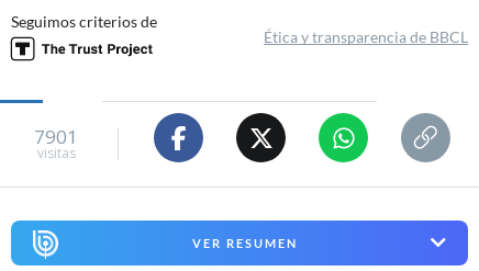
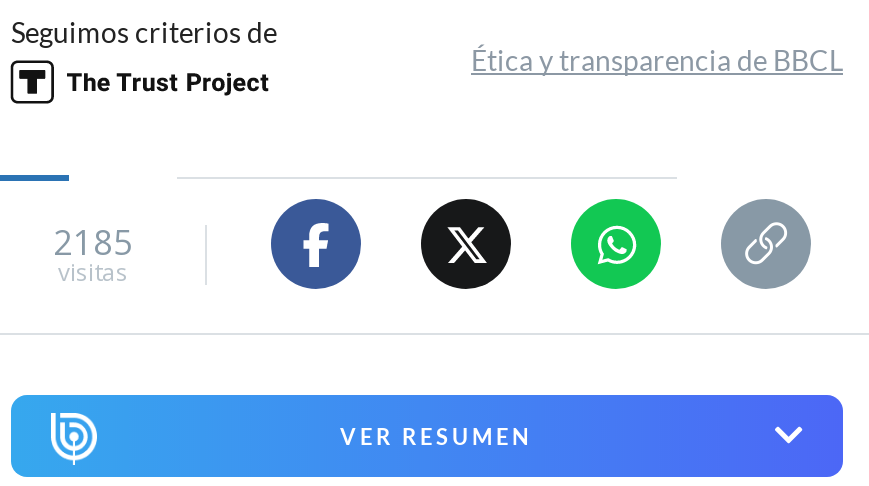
- 7901
+ 2185
